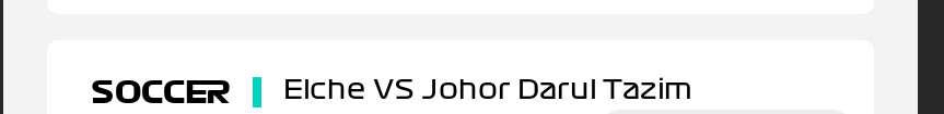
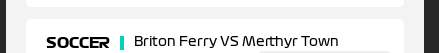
- Elche VS Johor Darul Tazim
+ Briton Ferry VS Merthyr Town
